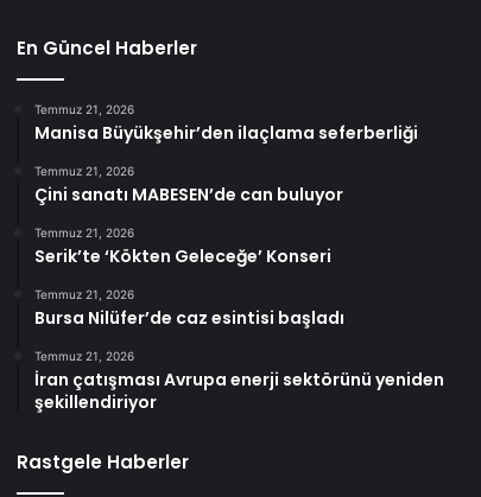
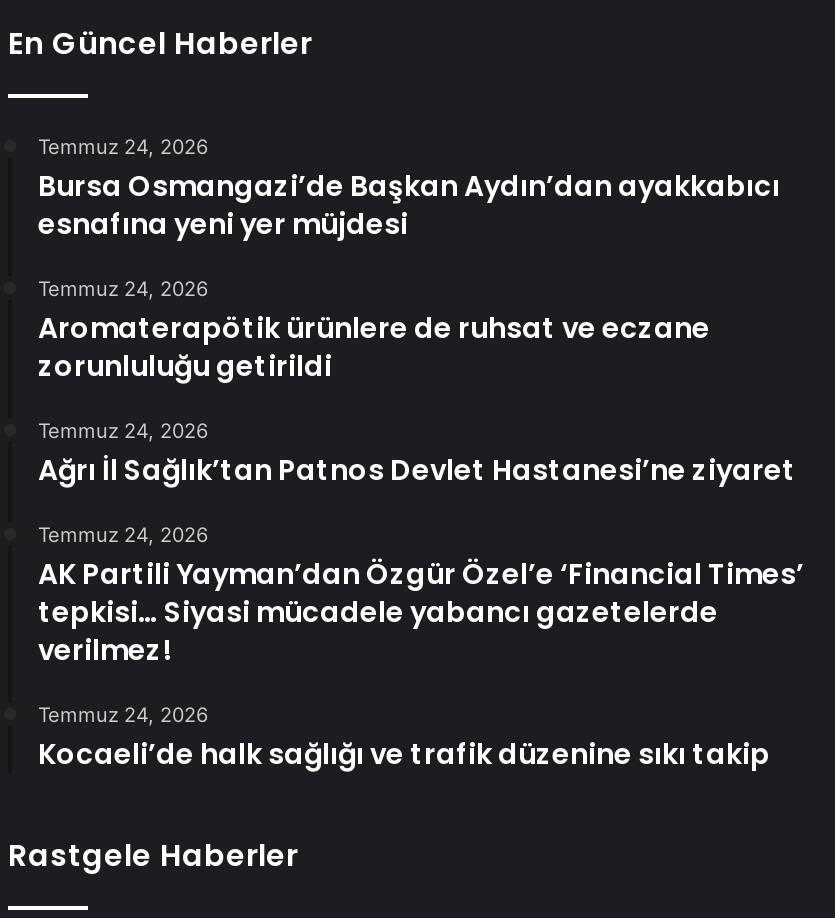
- Temmuz 21, 2026
- Manisa Büyükşehir’den ilaçlama seferberliği
+ Temmuz 24, 2026
+ Bursa Osmangazi’de Başkan Aydın’dan ayakkabıcı
+ esnafına yeni yer müjdesi

- Temmuz 21, 2026
- Çini sanatı MABESEN’de can buluyor
+ Temmuz 24, 2026
+ Aromaterapötik ürünlere de ruhsat ve eczane
+ zorunluluğu getirildi

- Temmuz 21, 2026
- Serik’te ‘Kökten Geleceğe’ Konseri
+ Temmuz 24, 2026
+ Ağrı İl Sağlık’tan Patnos Devlet Hastanesi’ne ziyaret

- Temmuz 21, 2026
- Bursa Nilüfer’de caz esintisi başladı
+ Temmuz 24, 2026
+ AK Partili Yayman’dan Özgür Özel’e ‘Financial Times’
+ tepkisi… Siyasi mücadele yabancı gazetelerde
+ verilmez!

- Temmuz 21, 2026
- İran çatışması Avrupa enerji sektörünü yeniden
- şekillendiriyor
+ Temmuz 24, 2026
+ Kocaeli’de halk sağlığı ve trafik düzenine sıkı takip
